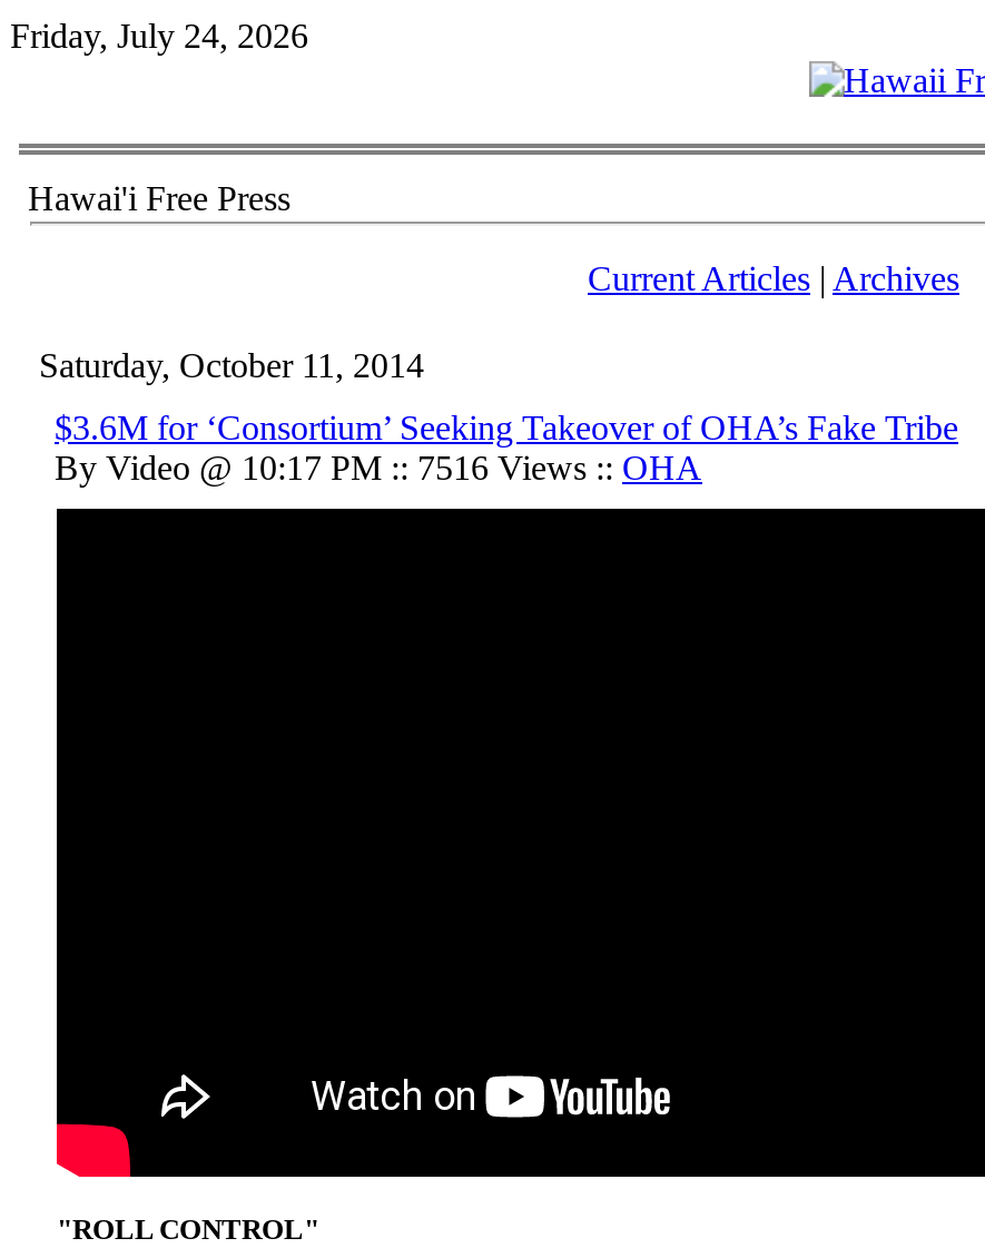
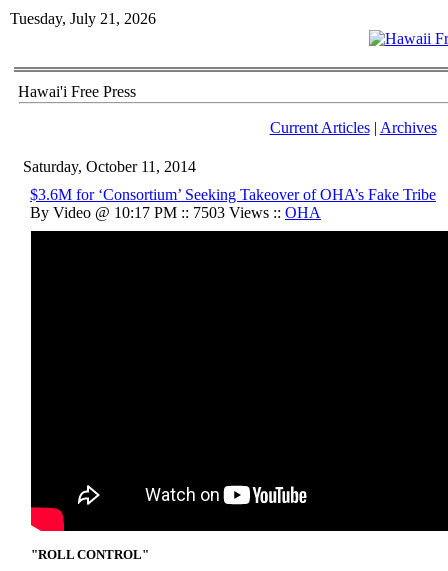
- Friday, July 24, 2026
+ Tuesday, July 21, 2026

- By Video @ 10:17 PM :: 7516 Views :: OHA
+ By Video @ 10:17 PM :: 7503 Views :: OHA
